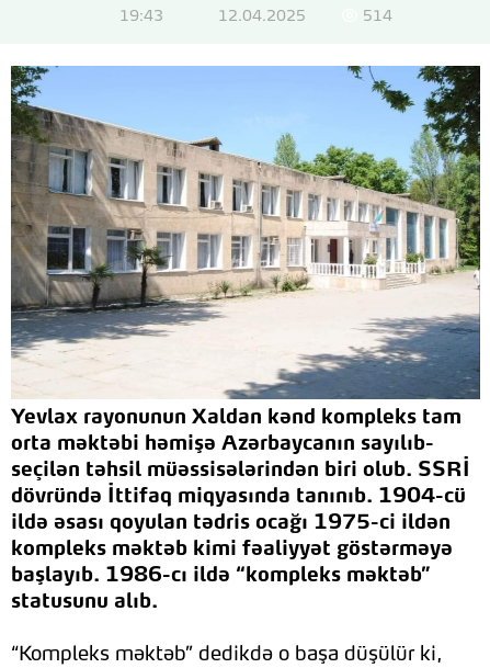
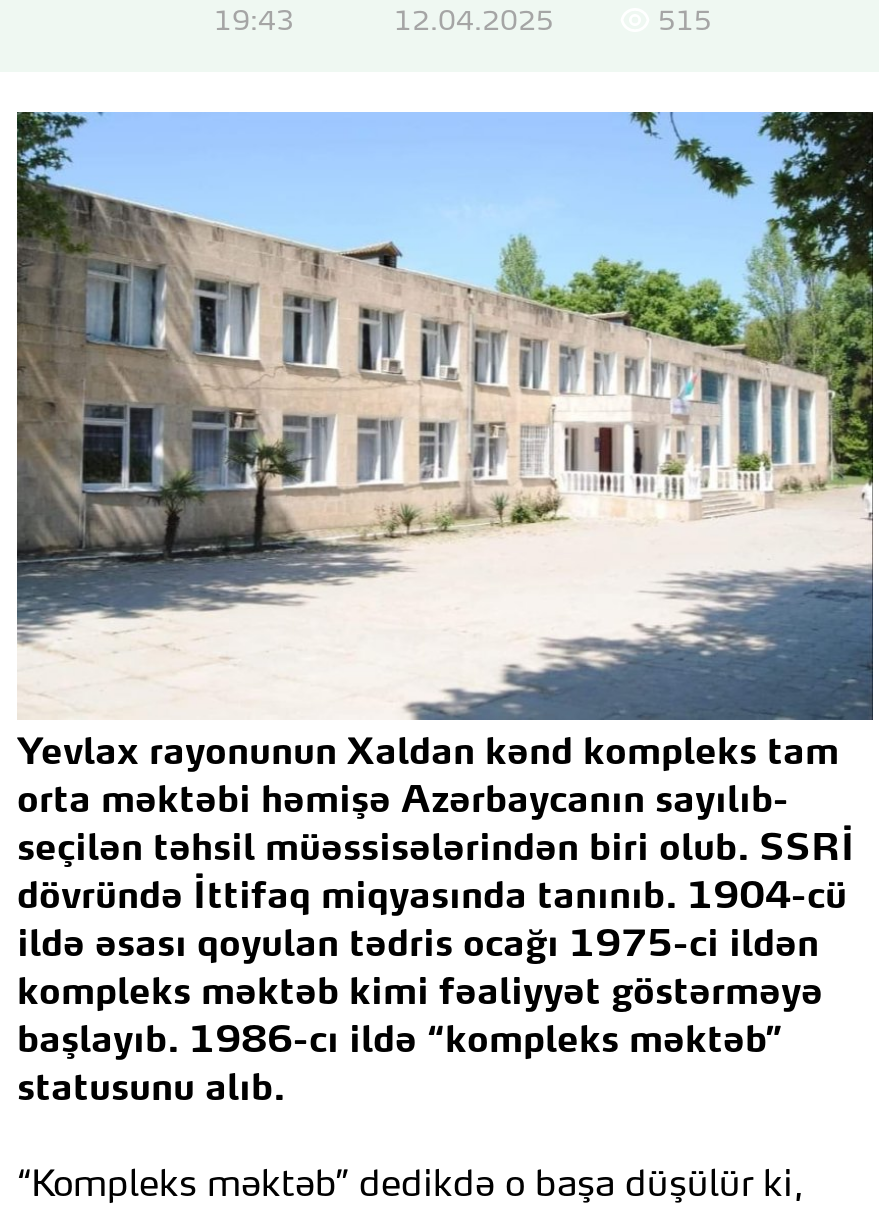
- 514
+ 515
